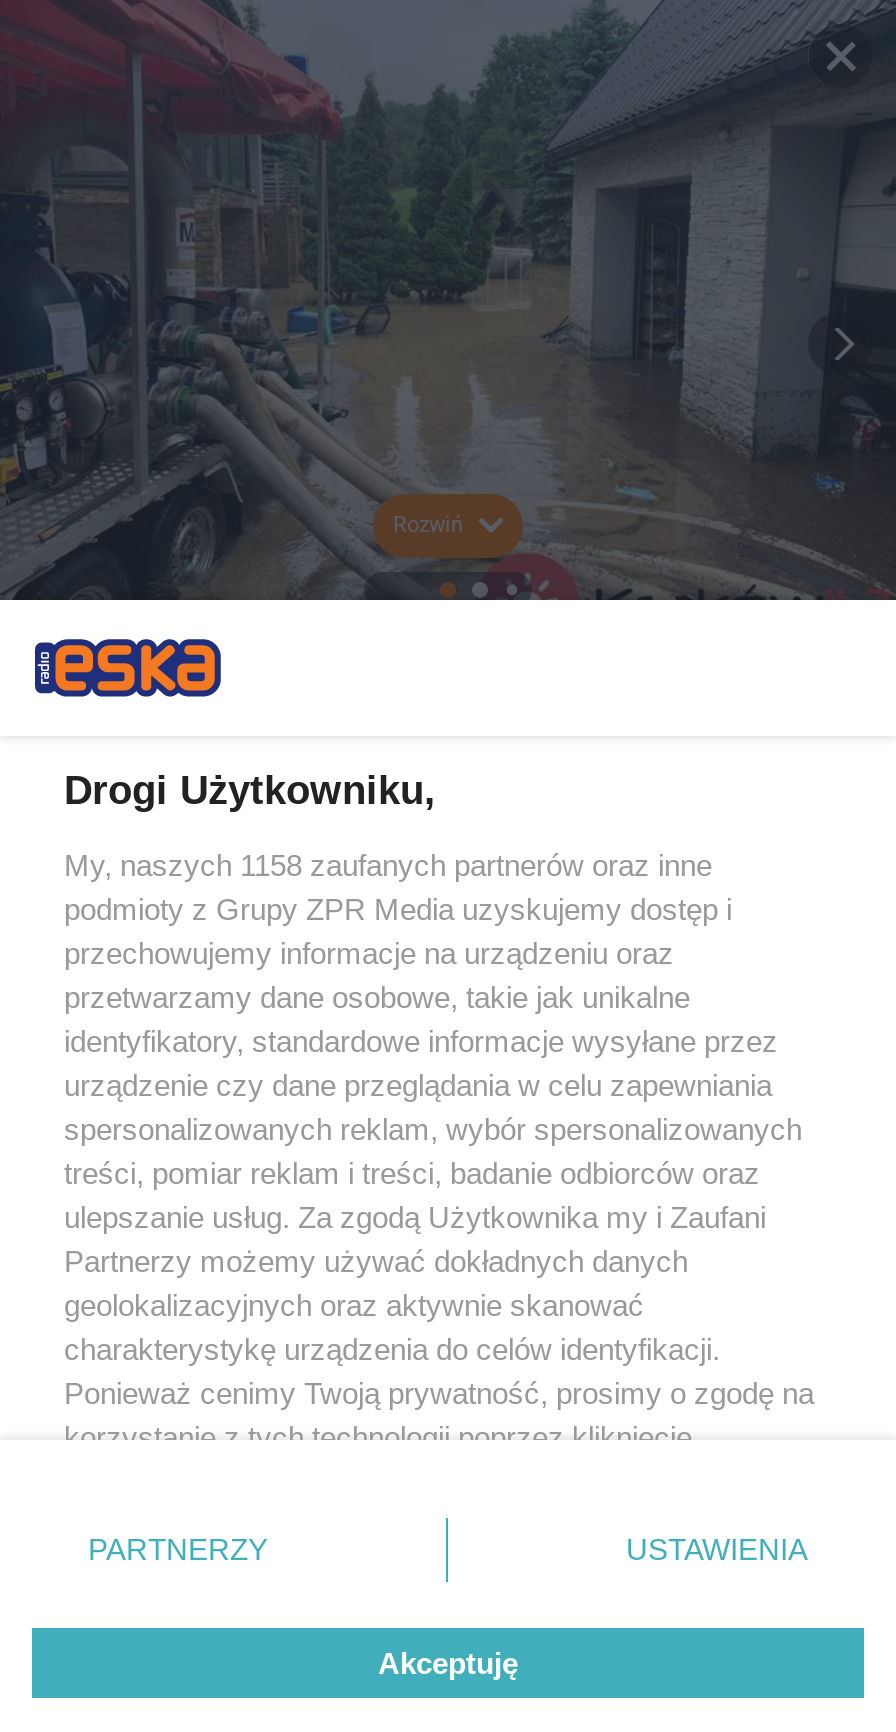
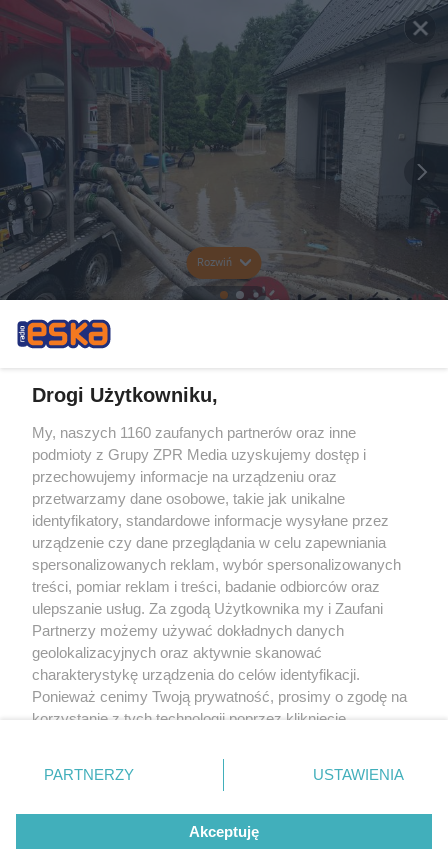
- My, naszych 1158 zaufanych partnerów oraz inne
+ My, naszych 1160 zaufanych partnerów oraz inne
